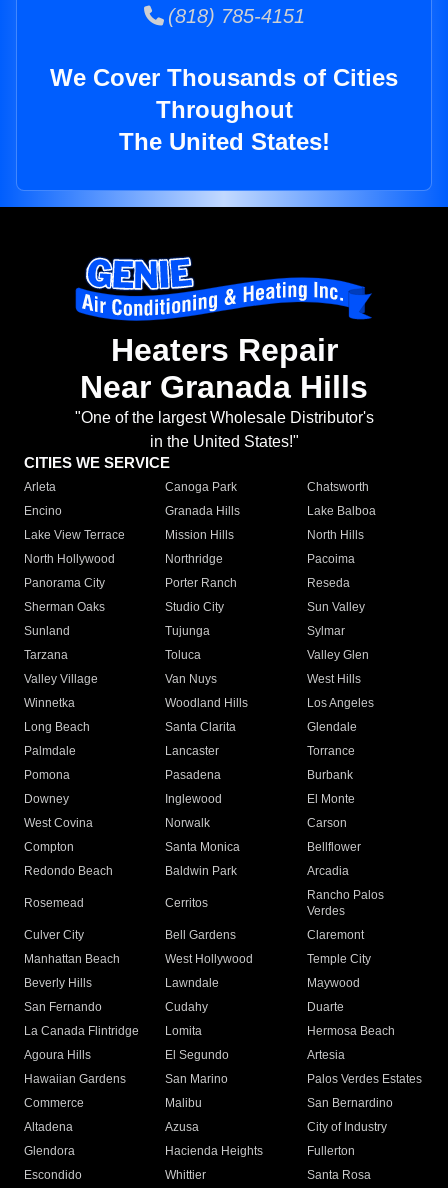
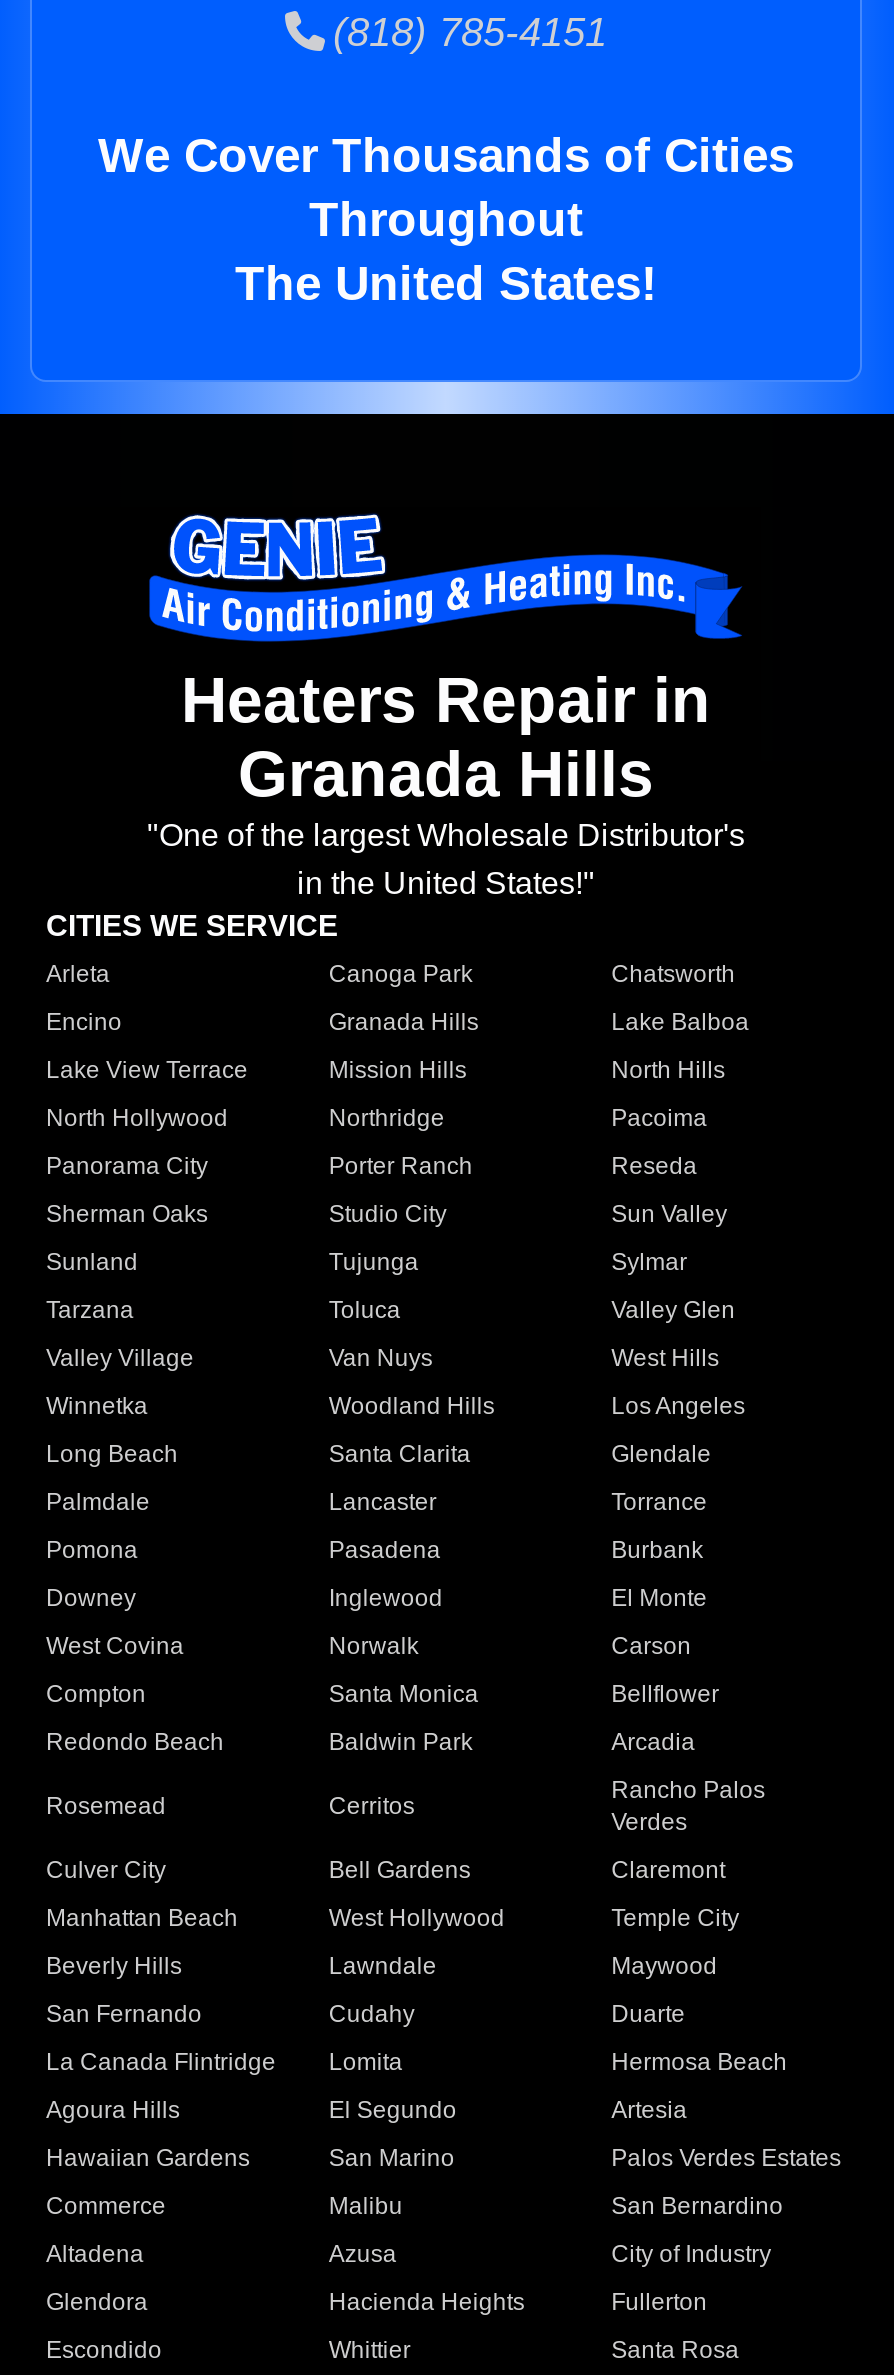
- Heaters Repair
- Near Granada Hills
+ Heaters Repair in
+ Granada Hills
